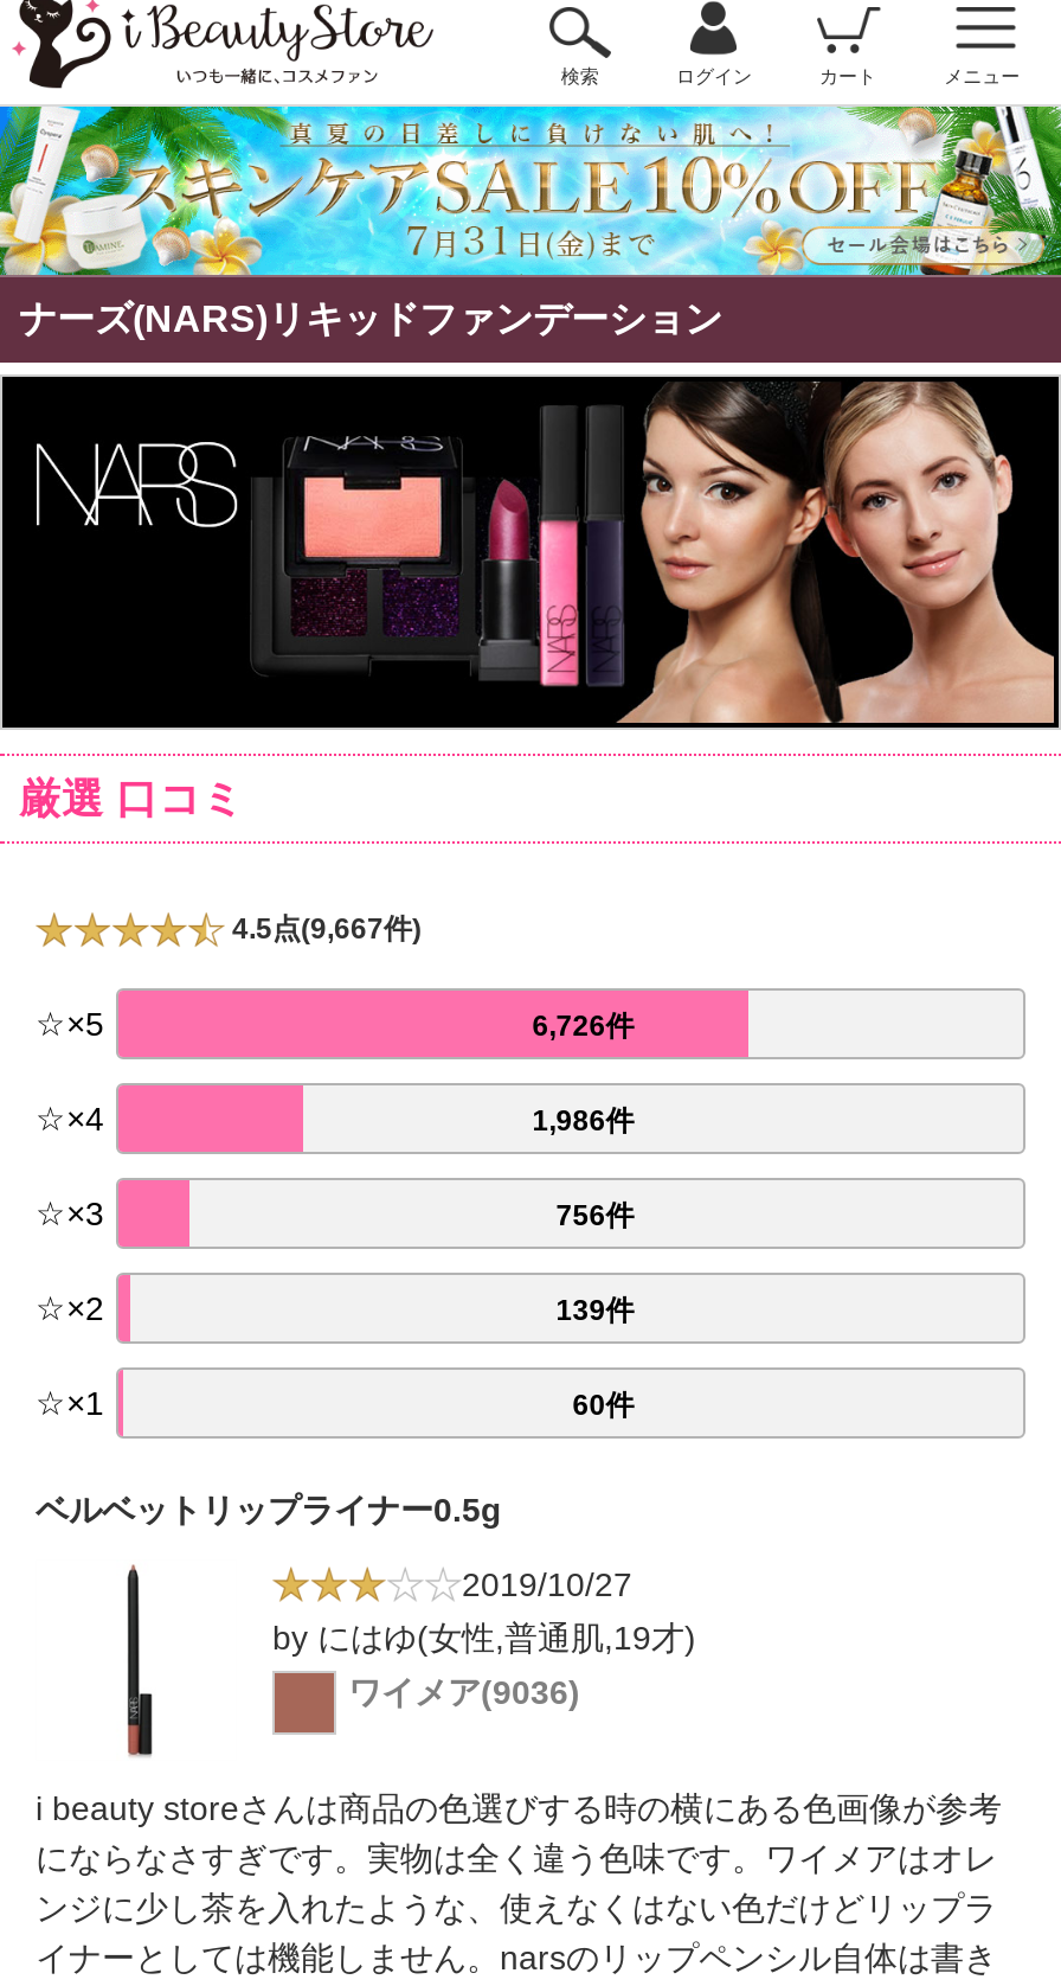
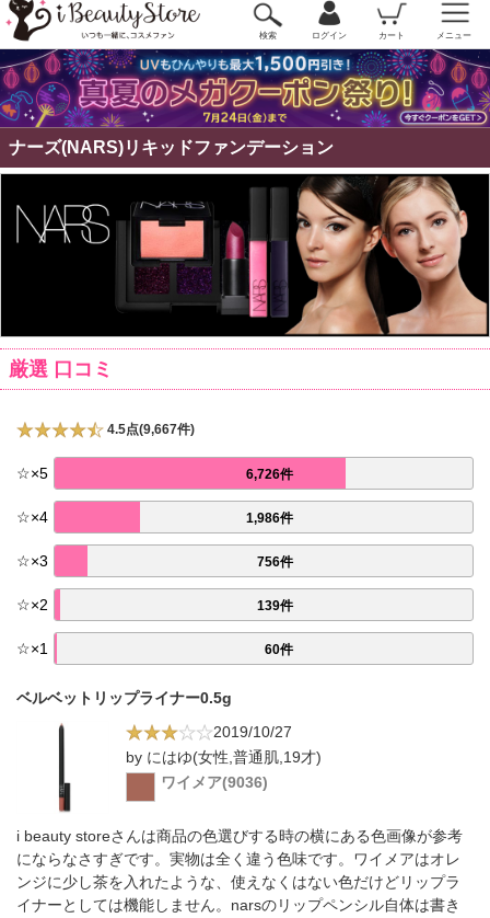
- [image]
+ [image]
